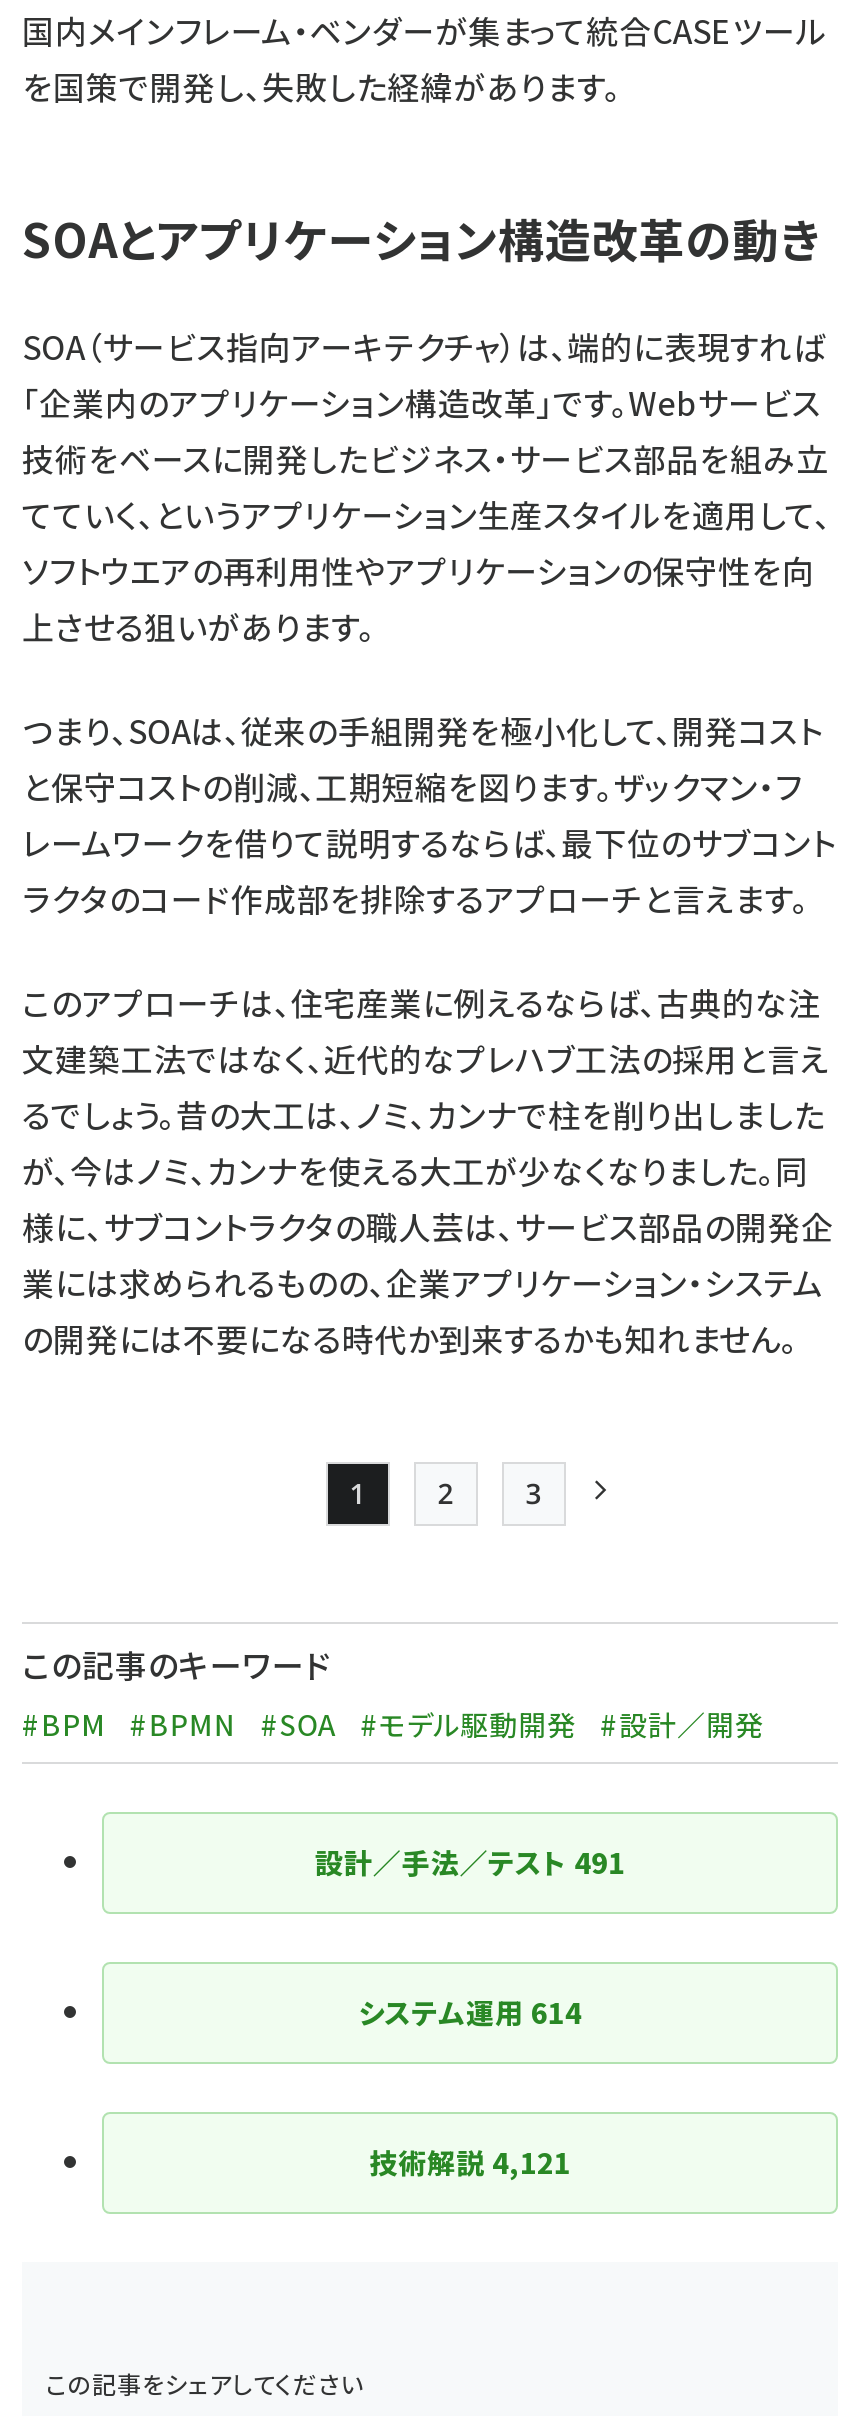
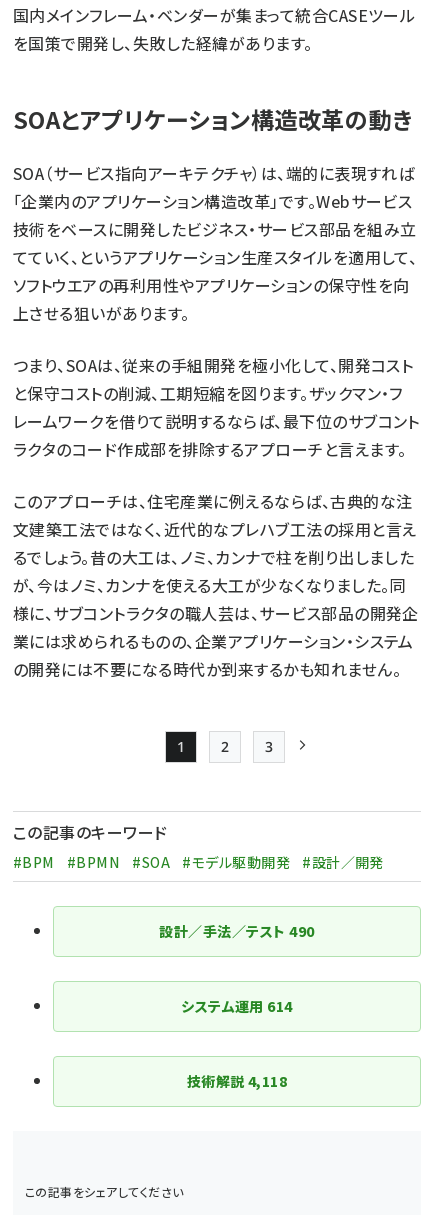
- 設計／手法／テスト491
+ 設計／手法／テスト490

- 技術解説4,121
+ 技術解説4,118
